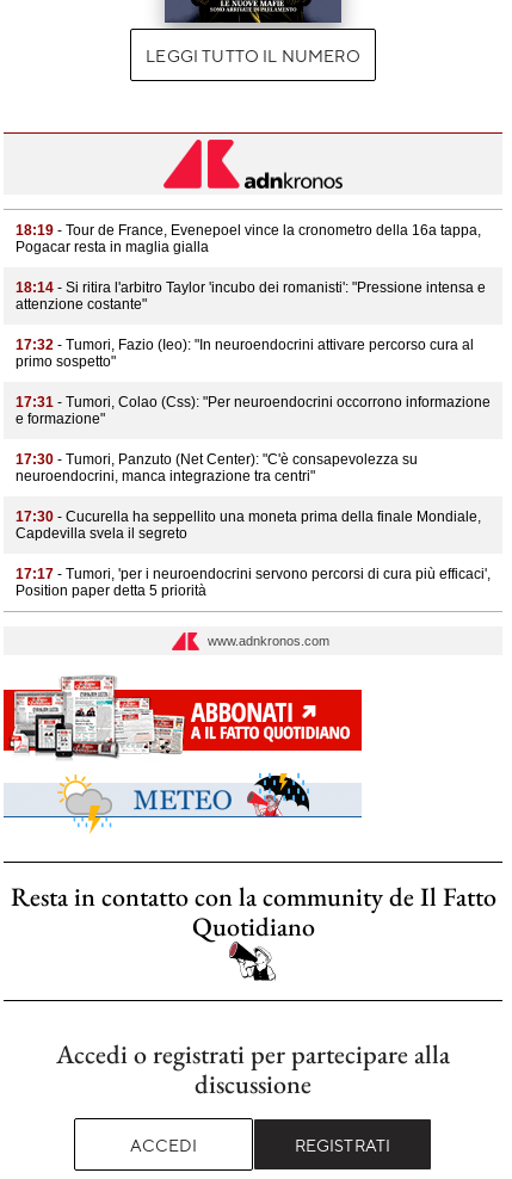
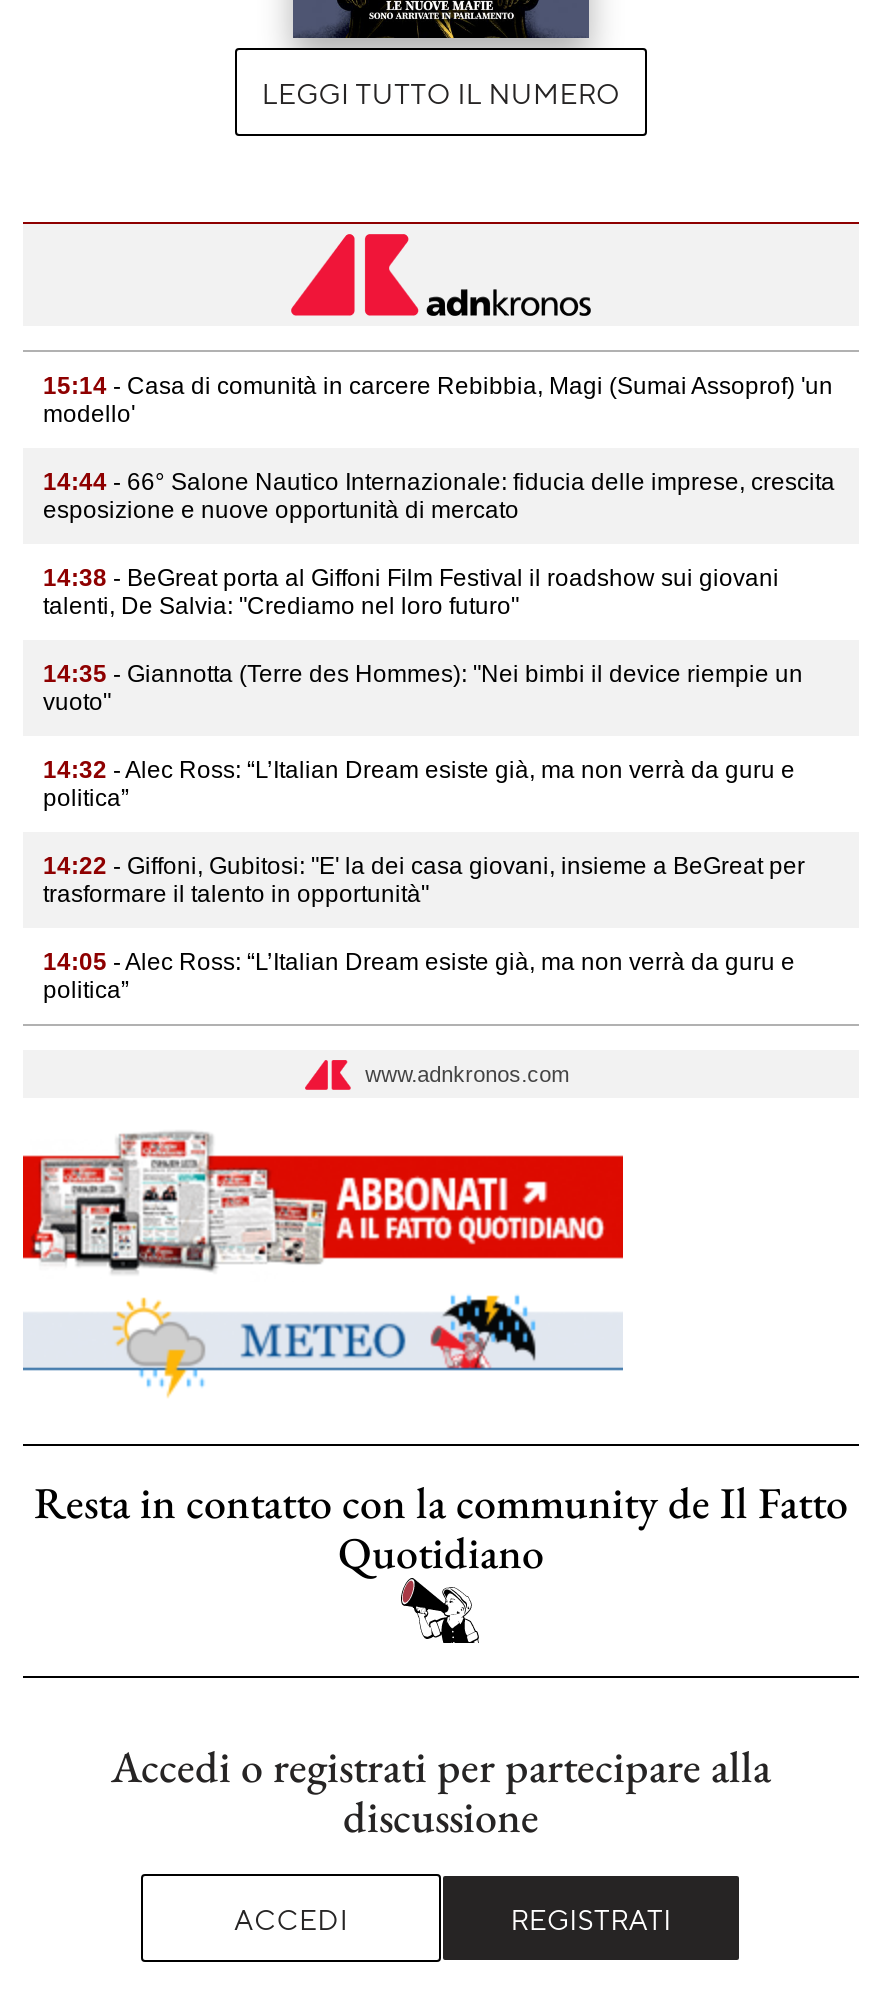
- 18:19 - Tour de France, Evenepoel vince la cronometro della 16a tappa,
- Pogacar resta in maglia gialla
+ 15:14 - Casa di comunità in carcere Rebibbia, Magi (Sumai Assoprof) 'un
+ modello'

- 18:14 - Si ritira l'arbitro Taylor 'incubo dei romanisti': "Pressione intensa e
- attenzione costante"
+ 14:44 - 66° Salone Nautico Internazionale: fiducia delle imprese, crescita
+ esposizione e nuove opportunità di mercato

- 17:32 - Tumori, Fazio (Ieo): "In neuroendocrini attivare percorso cura al
- primo sospetto"
+ 14:38 - BeGreat porta al Giffoni Film Festival il roadshow sui giovani
+ talenti, De Salvia: "Crediamo nel loro futuro"

- 17:31 - Tumori, Colao (Css): "Per neuroendocrini occorrono informazione
- e formazione"
+ 14:35 - Giannotta (Terre des Hommes): "Nei bimbi il device riempie un
+ vuoto"

- 17:30 - Tumori, Panzuto (Net Center): "C'è consapevolezza su
- neuroendocrini, manca integrazione tra centri"
+ 14:32 - Alec Ross: “L’Italian Dream esiste già, ma non verrà da guru e
+ politica”

- 17:30 - Cucurella ha seppellito una moneta prima della finale Mondiale,
- Capdevilla svela il segreto
+ 14:22 - Giffoni, Gubitosi: "E' la dei casa giovani, insieme a BeGreat per
+ trasformare il talento in opportunità"

- 17:17 - Tumori, 'per i neuroendocrini servono percorsi di cura più efficaci',
- Position paper detta 5 priorità
+ 14:05 - Alec Ross: “L’Italian Dream esiste già, ma non verrà da guru e
+ politica”
